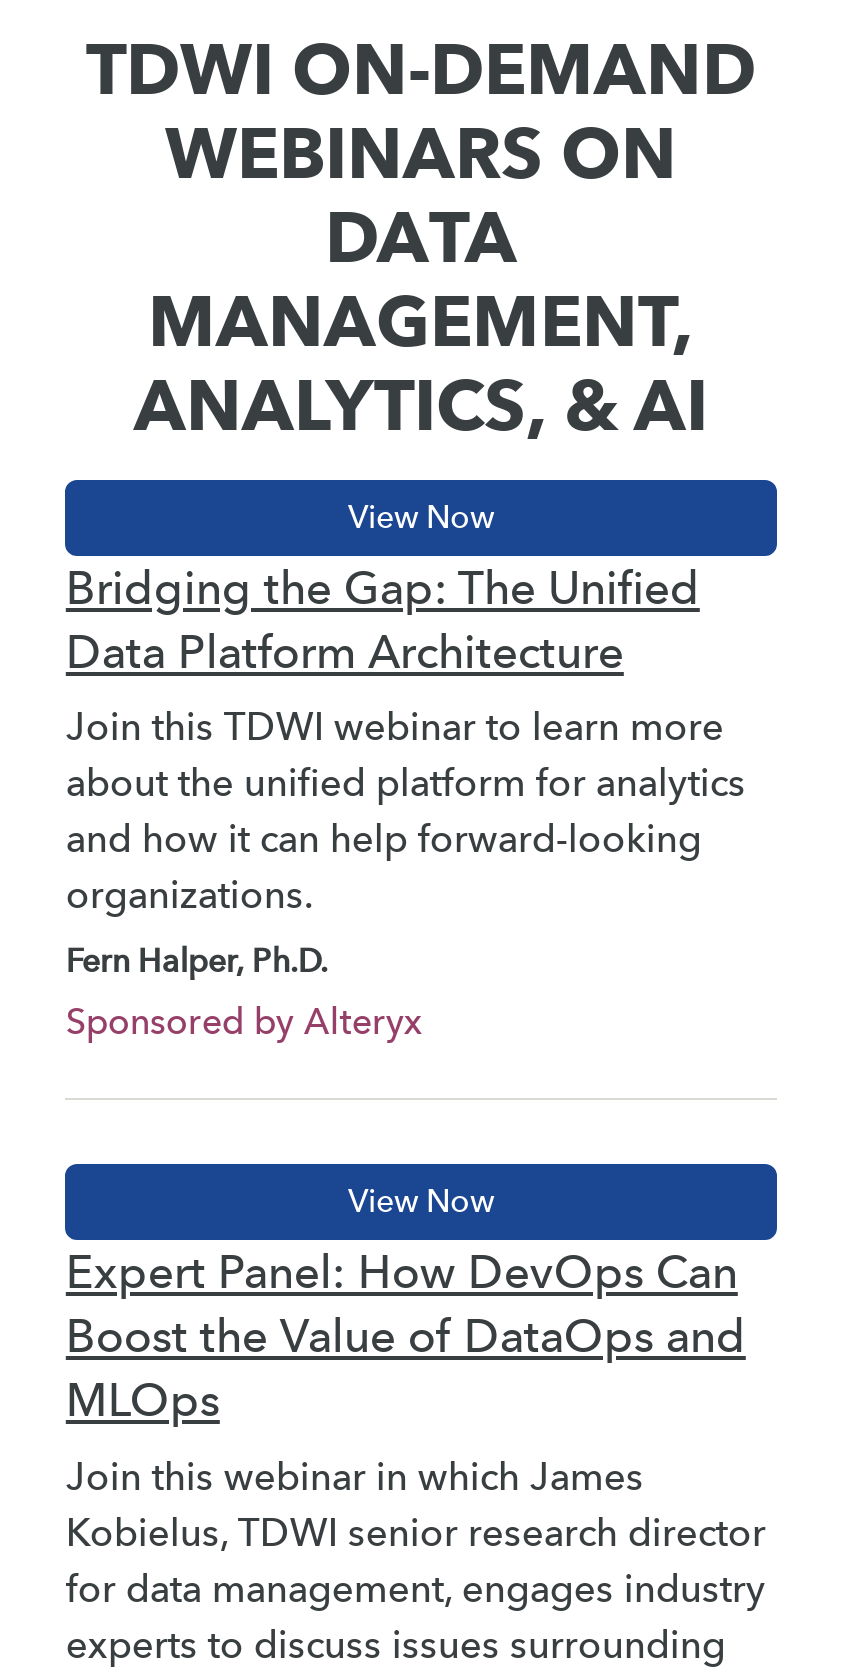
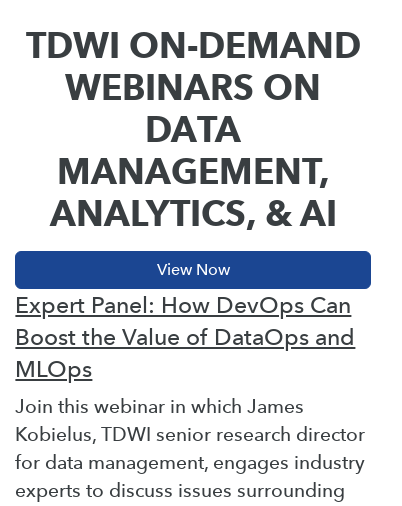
- Bridging the Gap: The Unified
- Data Platform Architecture
- Join this TDWI webinar to learn more
- about the unified platform for analytics
- and how it can help forward-looking
- organizations.
- Fern Halper, Ph.D.
- Sponsored by Alteryx
